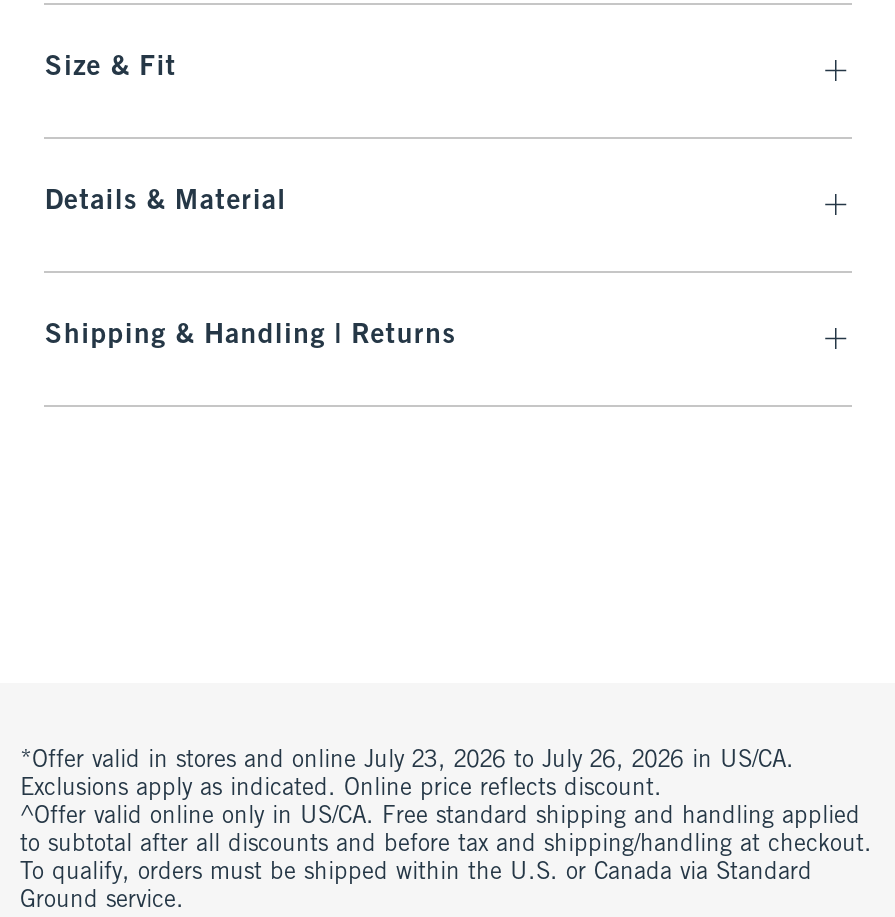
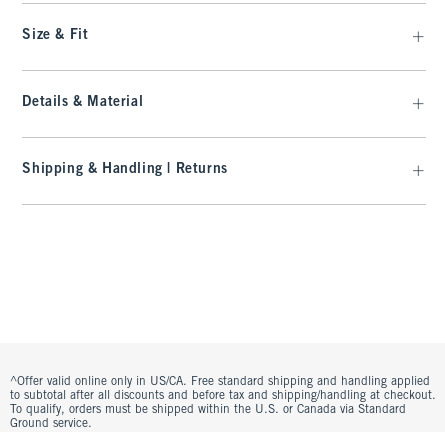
- *Offer valid in stores and online July 23, 2026 to July 26, 2026 in US/CA.
- Exclusions apply as indicated. Online price reflects discount.
